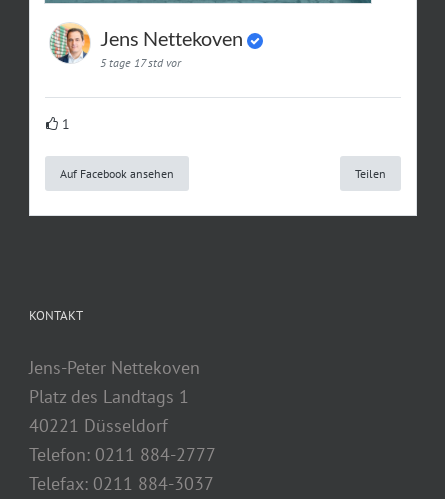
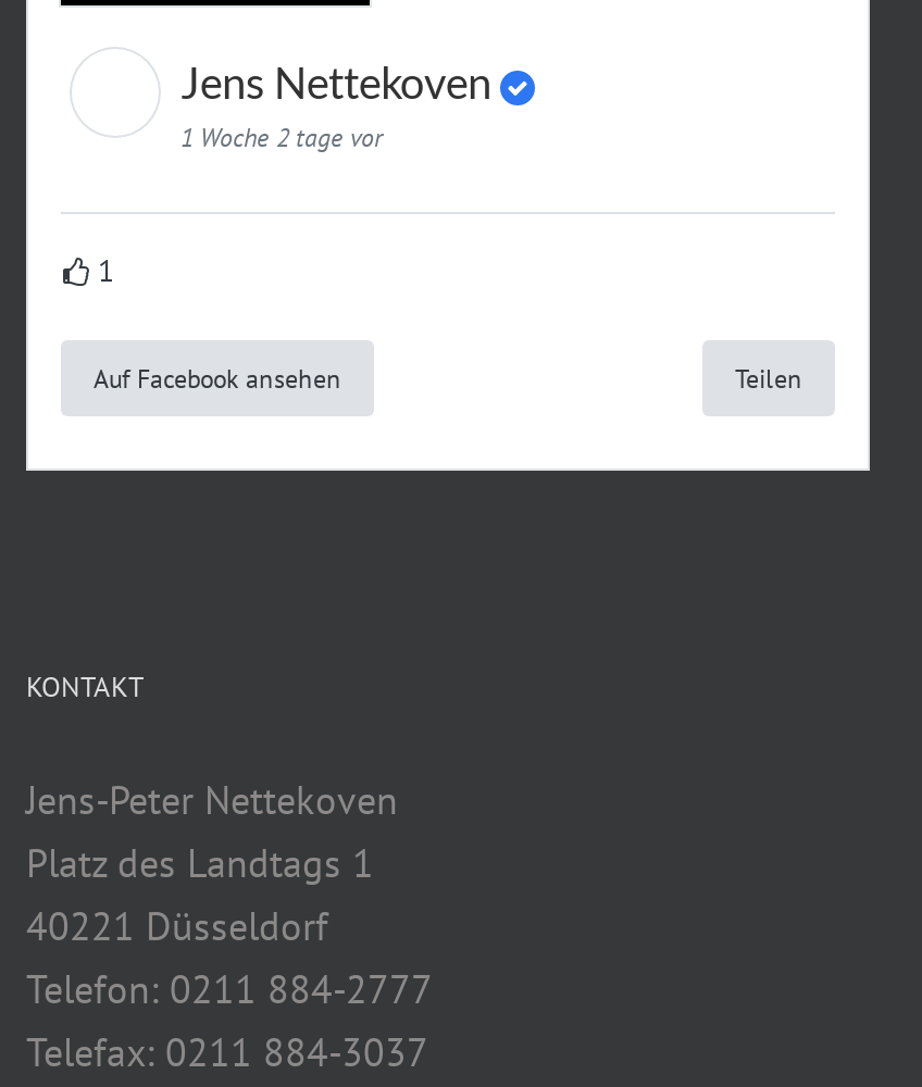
- [image]

- 5 tage 17 std vor
+ 1 Woche 2 tage vor
